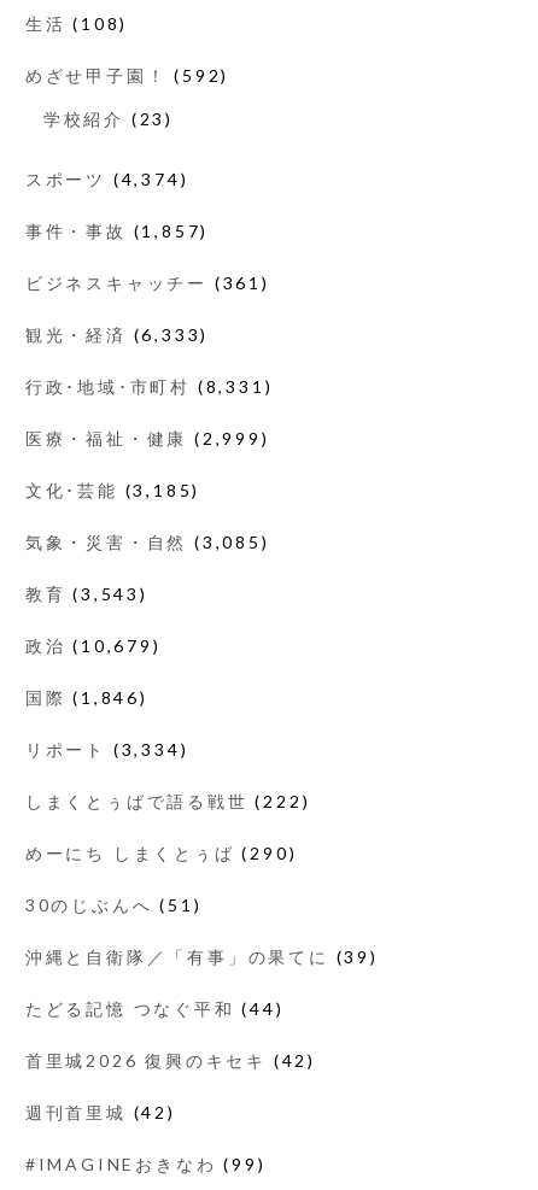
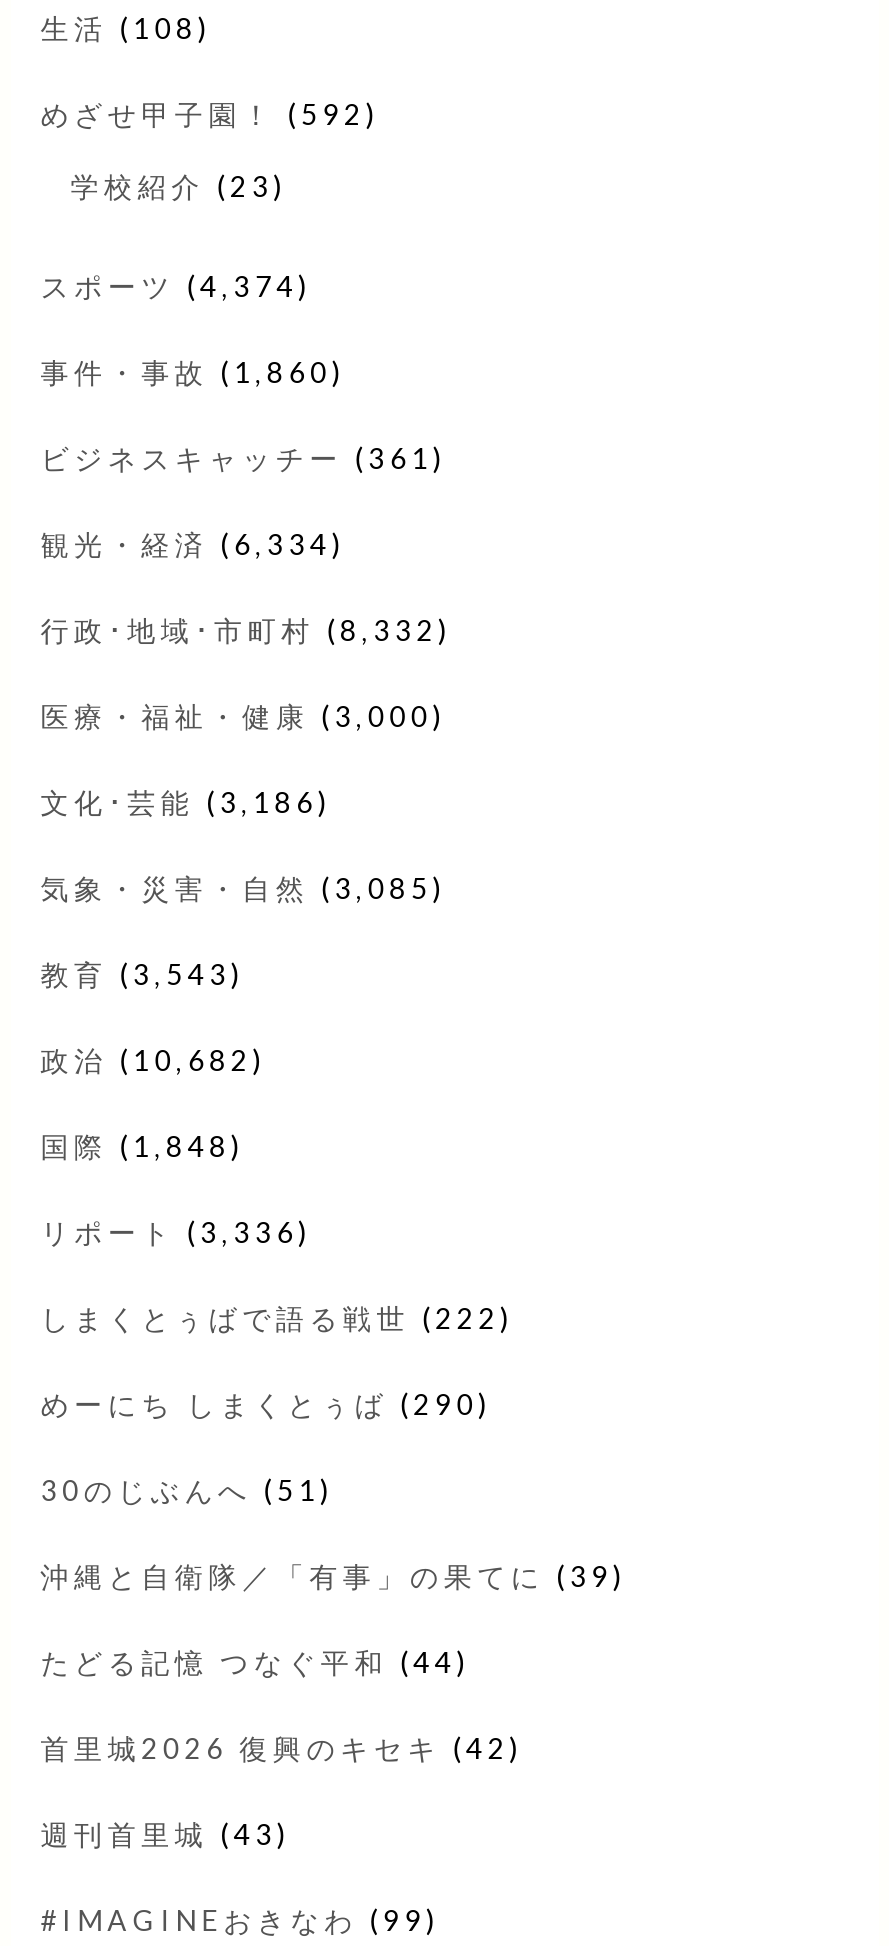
- 事件・事故(1,857)
+ 事件・事故(1,860)

- 観光・経済(6,333)
+ 観光・経済(6,334)

- 行政･地域･市町村(8,331)
+ 行政･地域･市町村(8,332)

- 医療・福祉・健康(2,999)
+ 医療・福祉・健康(3,000)

- 文化･芸能(3,185)
+ 文化･芸能(3,186)

- 政治(10,679)
+ 政治(10,682)

- 国際(1,846)
+ 国際(1,848)

- リポート(3,334)
+ リポート(3,336)

- 週刊首里城(42)
+ 週刊首里城(43)
